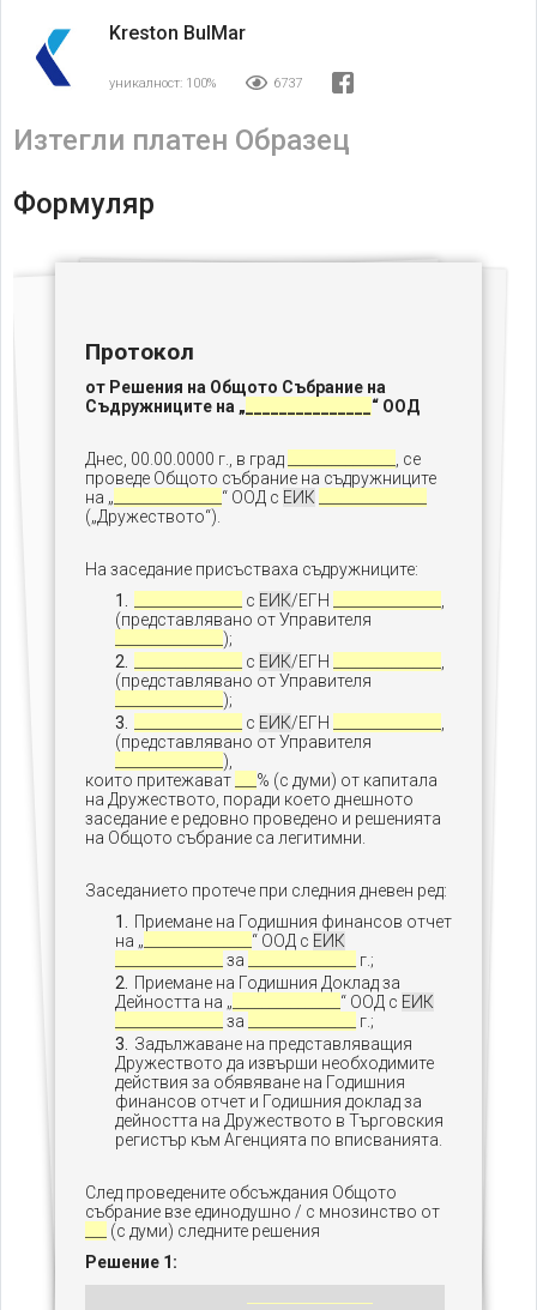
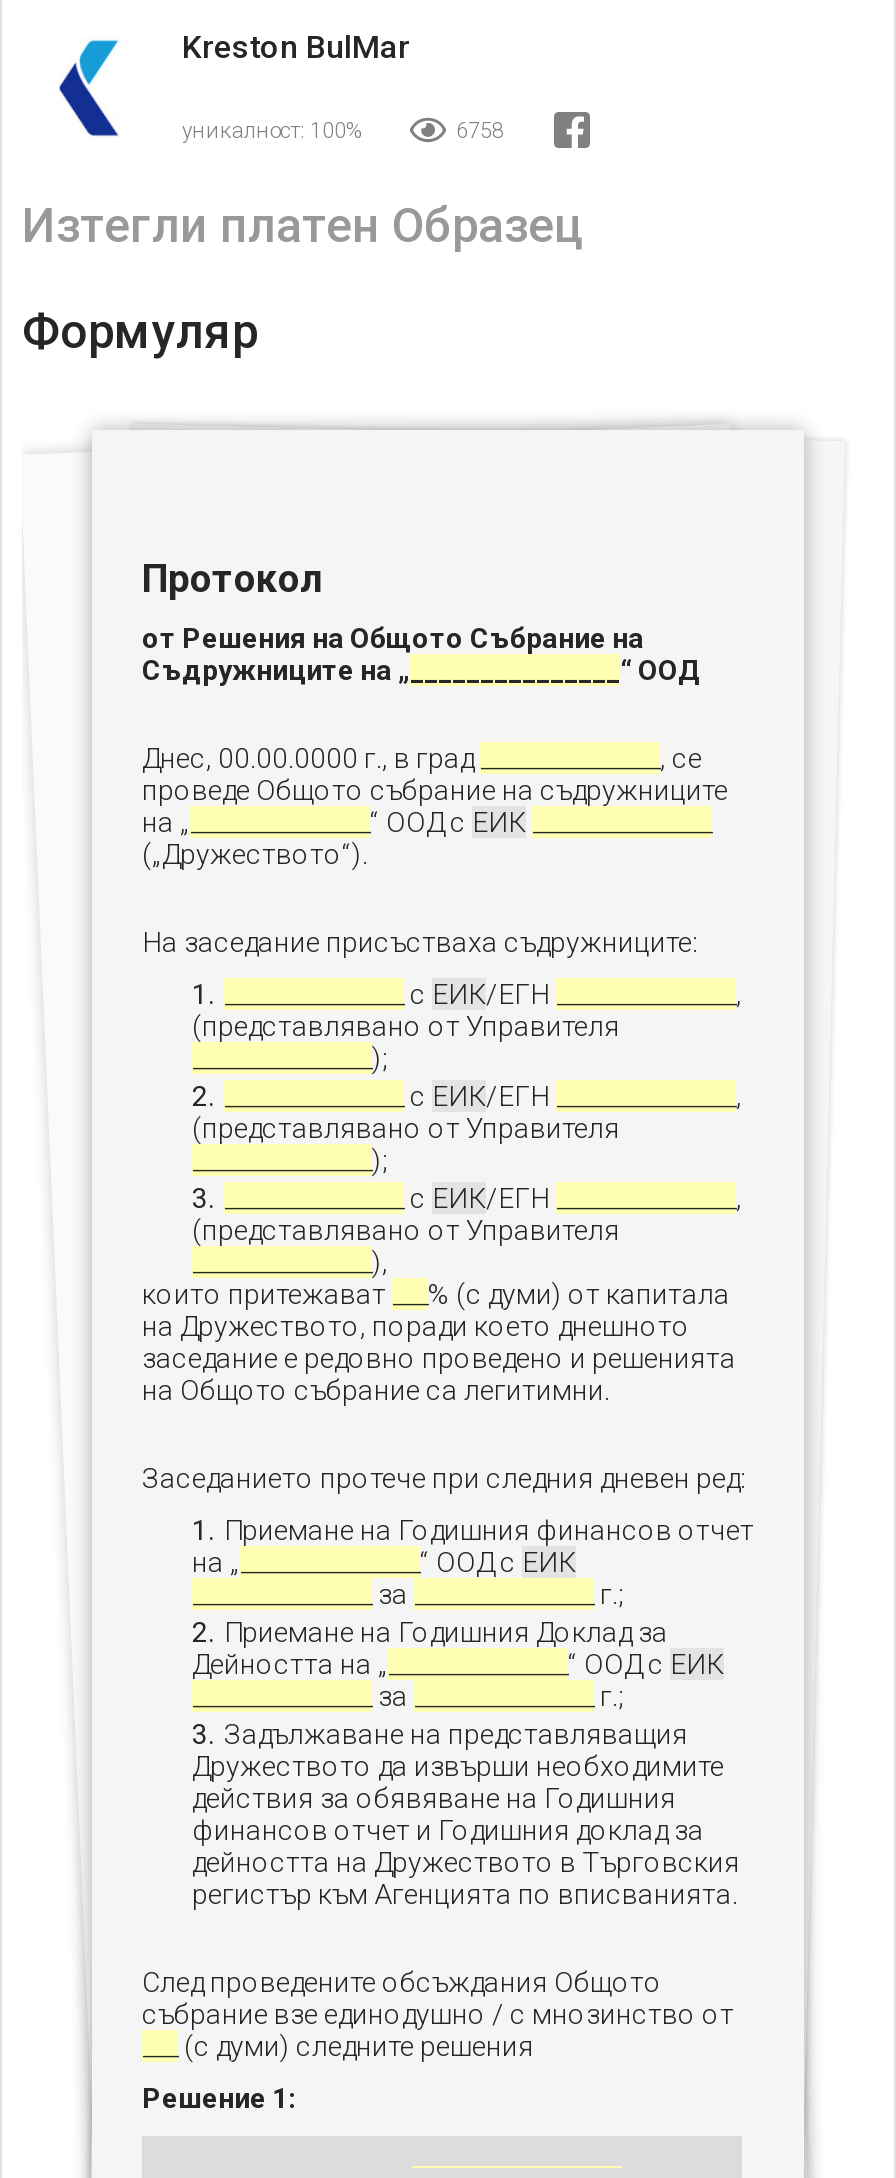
- 6737
+ 6758
